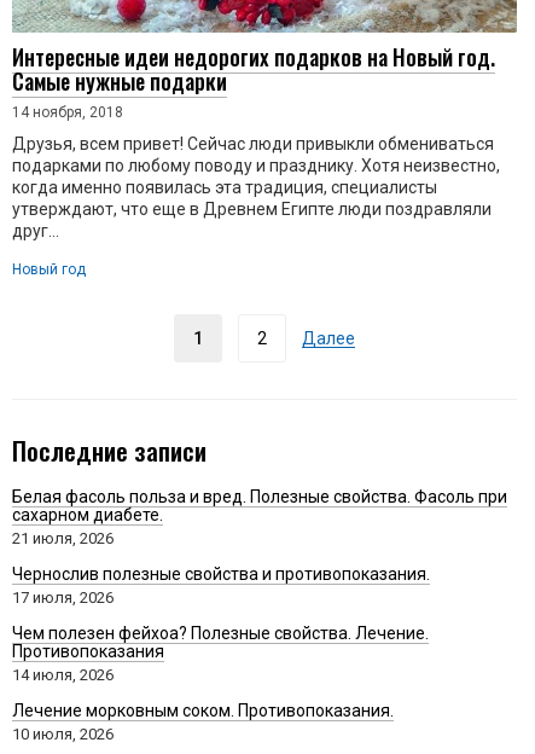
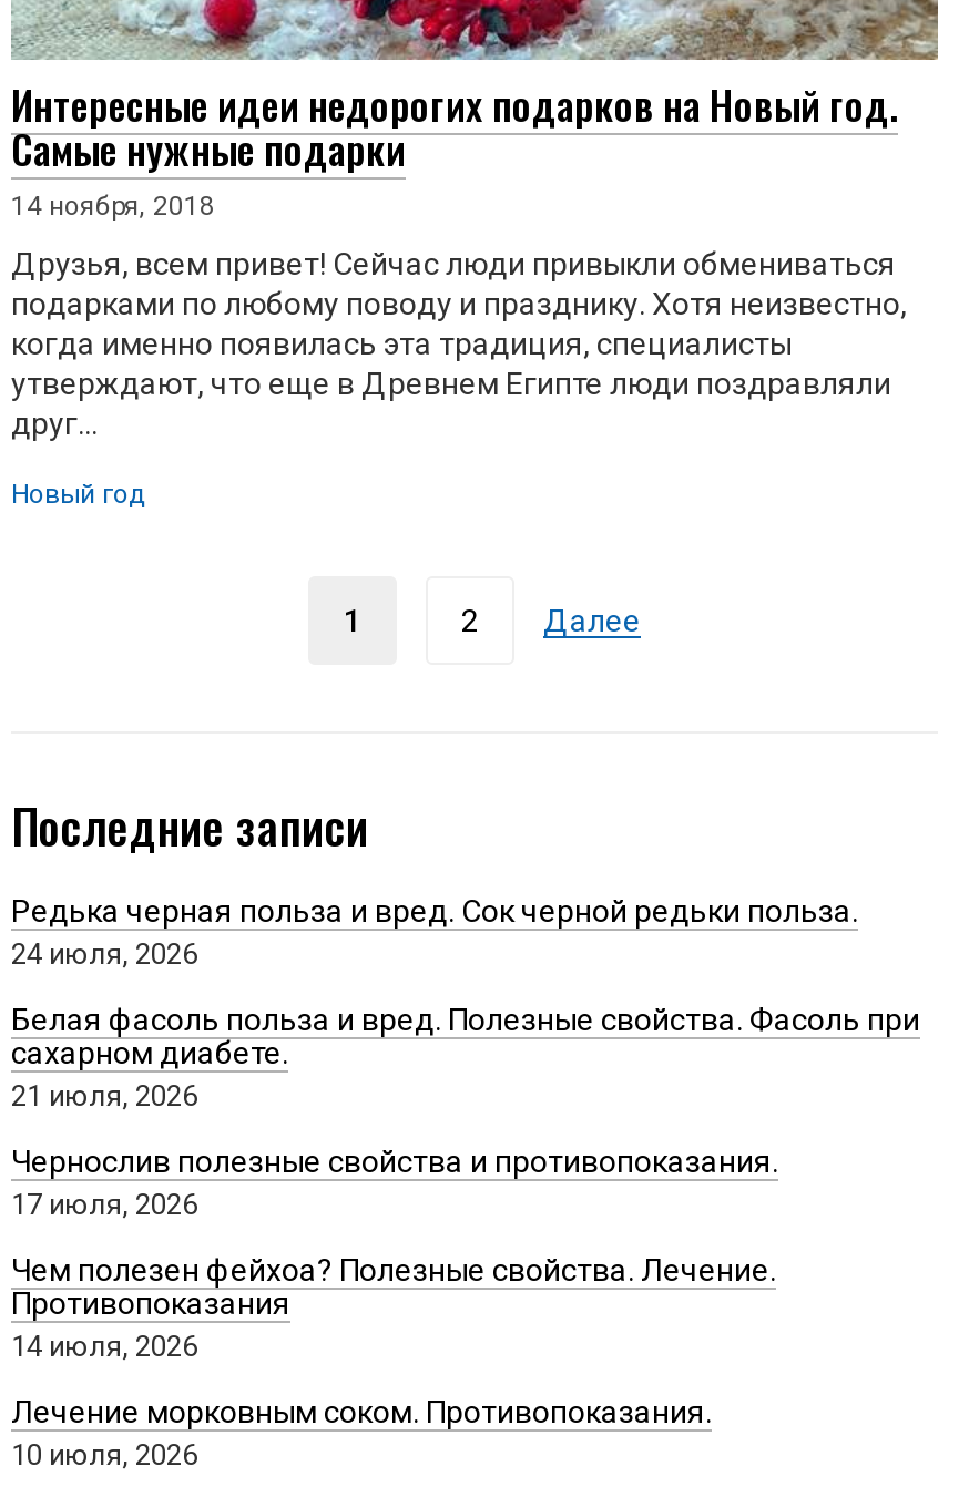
+ Редька черная польза и вред. Сок черной редьки польза.
+ 24 июля, 2026
